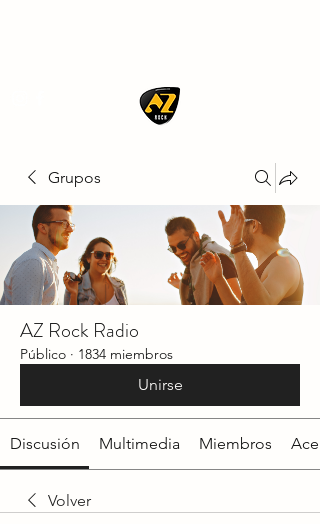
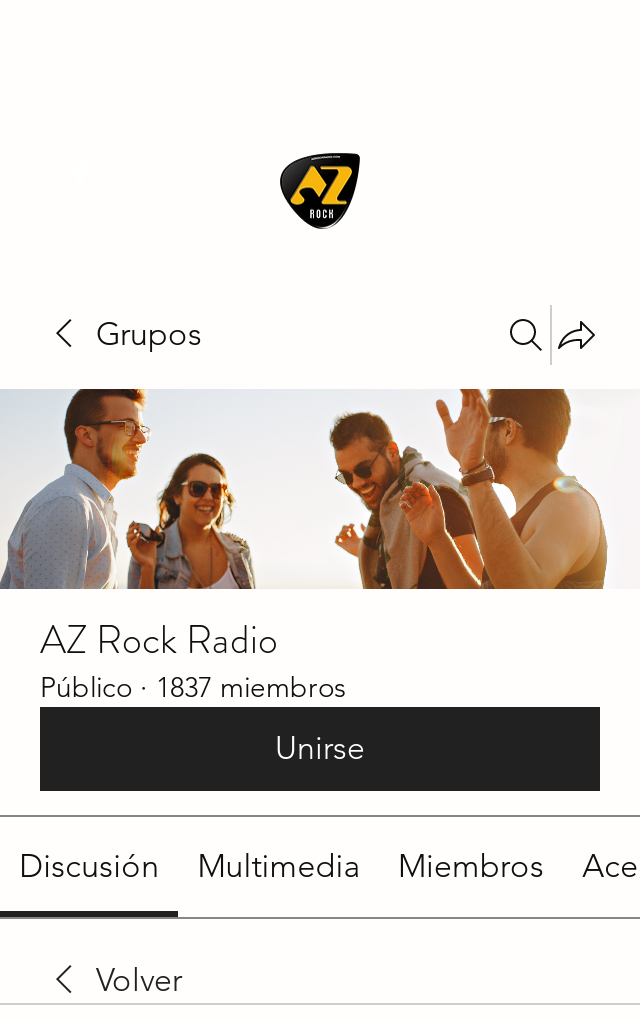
- Público · 1834 miembros
+ Público · 1837 miembros
